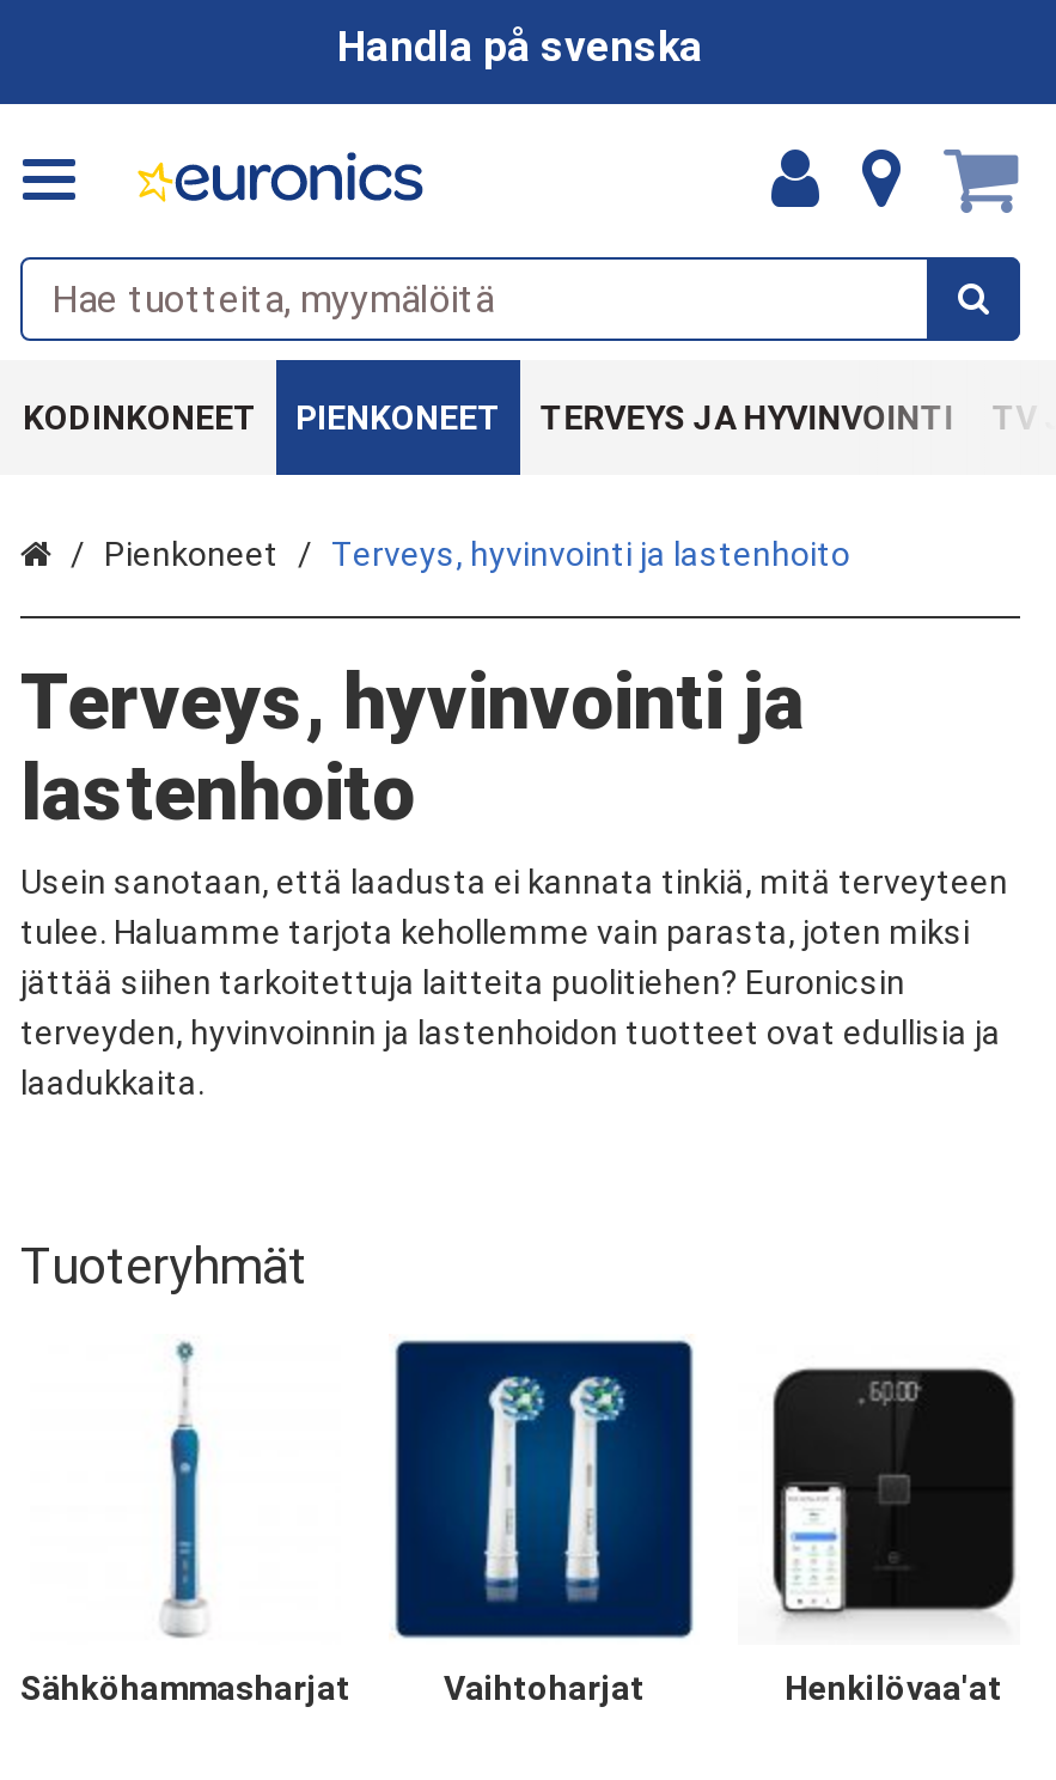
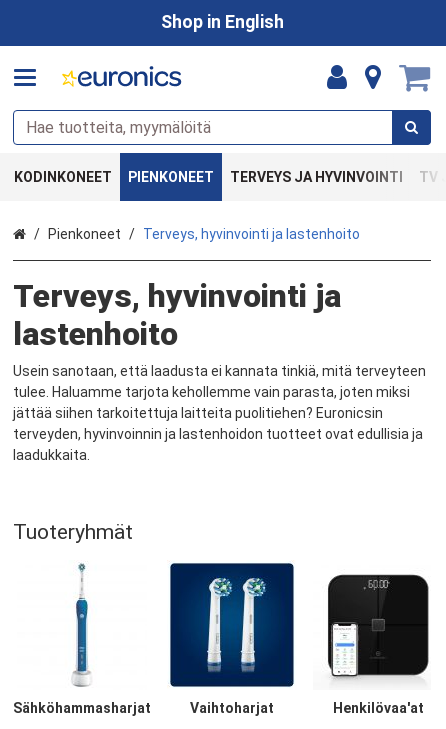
- Handla på svenska
+ Shop in English
